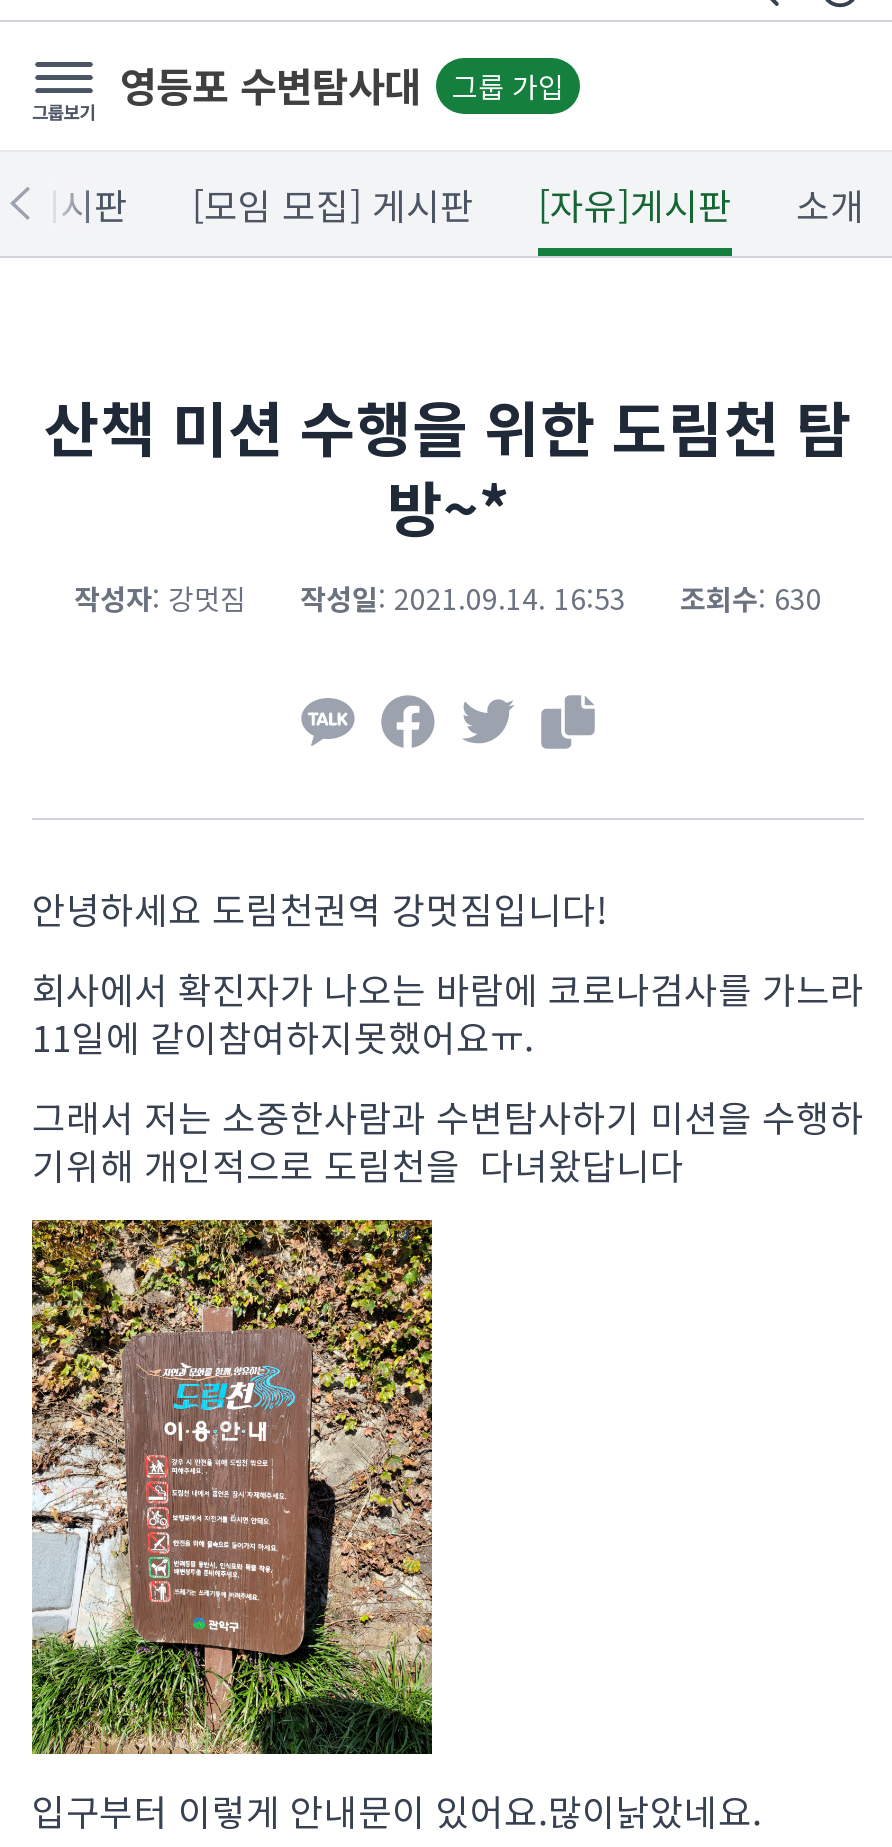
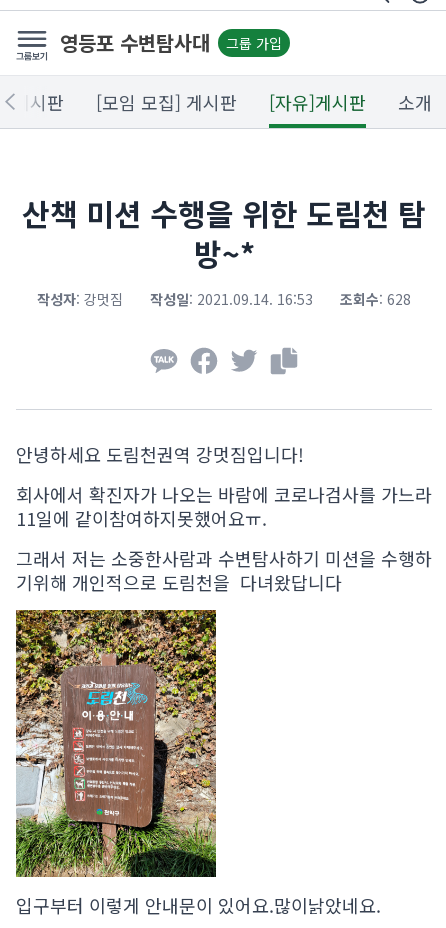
- 작성자: 강멋짐 작성일: 2021.09.14. 16:53 조회수: 630
+ 작성자: 강멋짐 작성일: 2021.09.14. 16:53 조회수: 628
